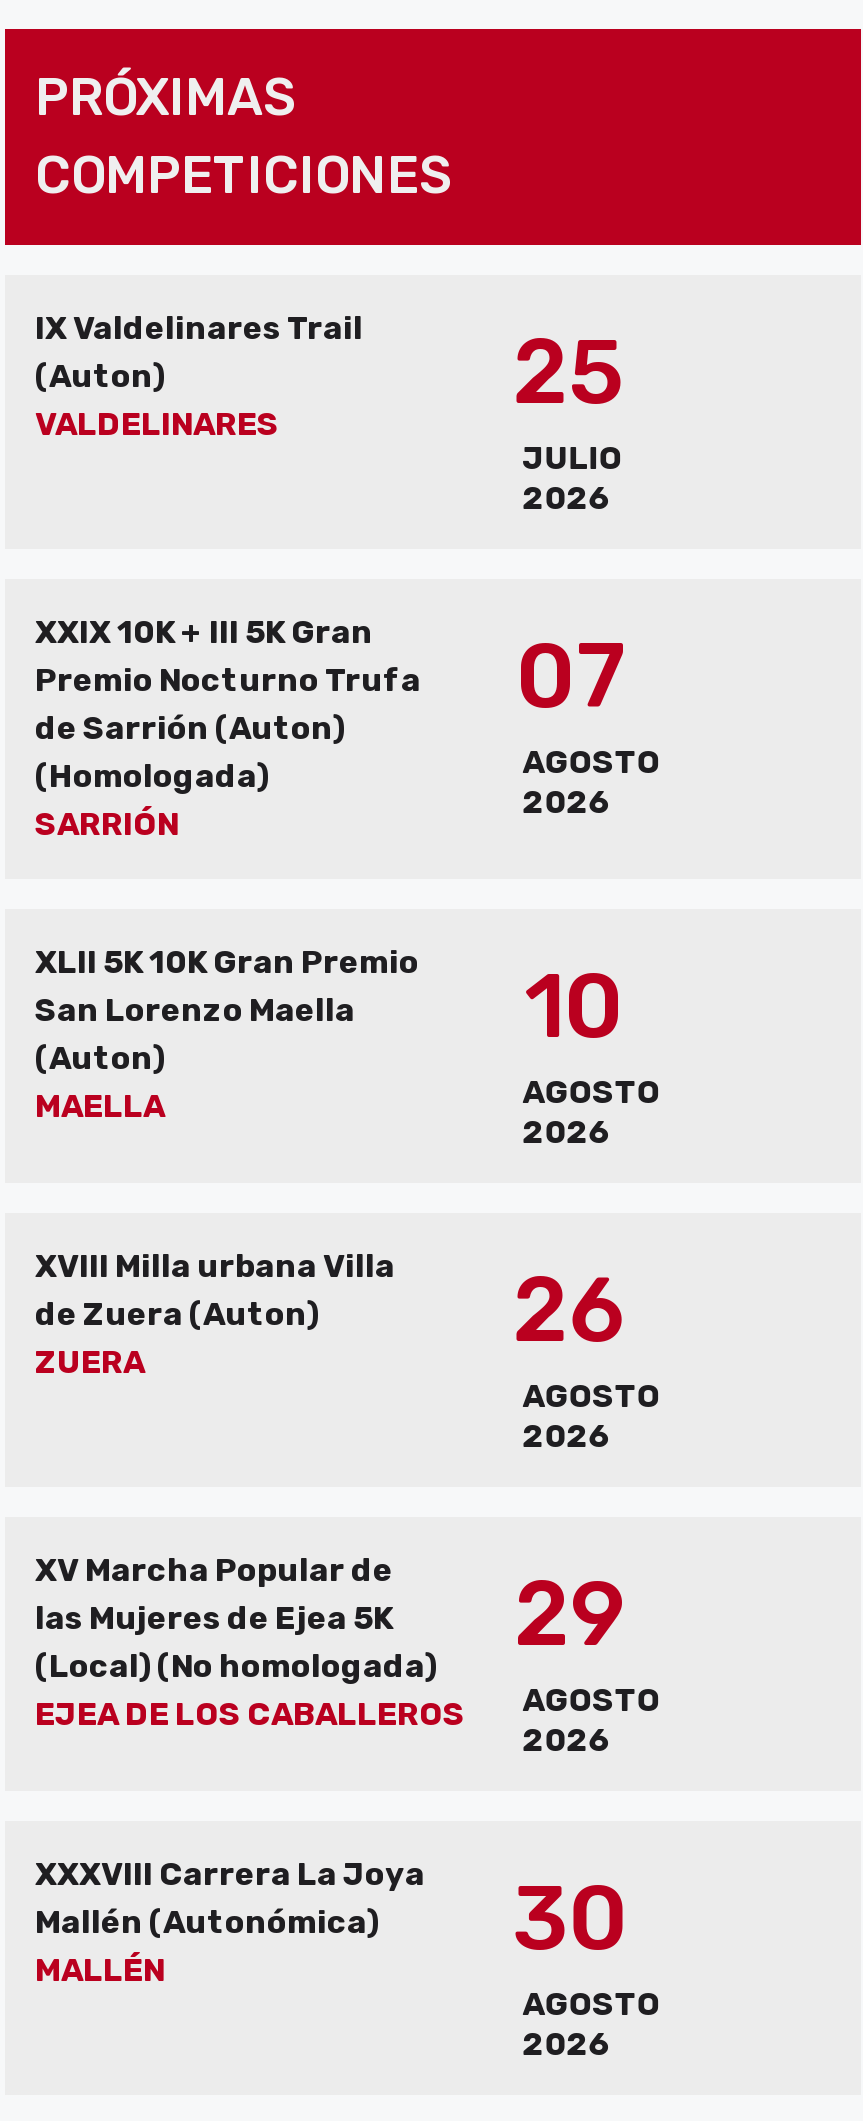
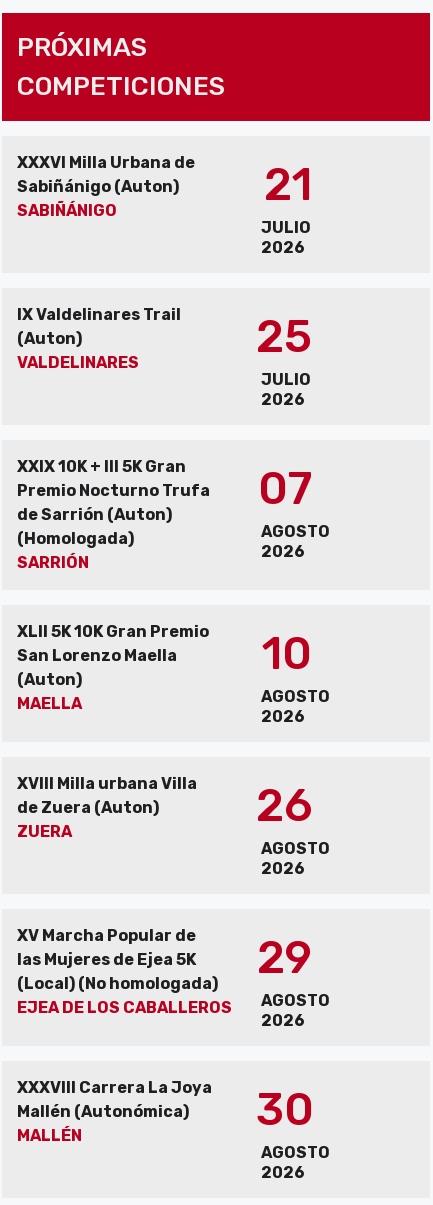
+ XXXVI Milla Urbana de
+ Sabiñánigo (Auton)
+ SABIÑÁNIGO
+ 21
+ JULIO
+ 2026
